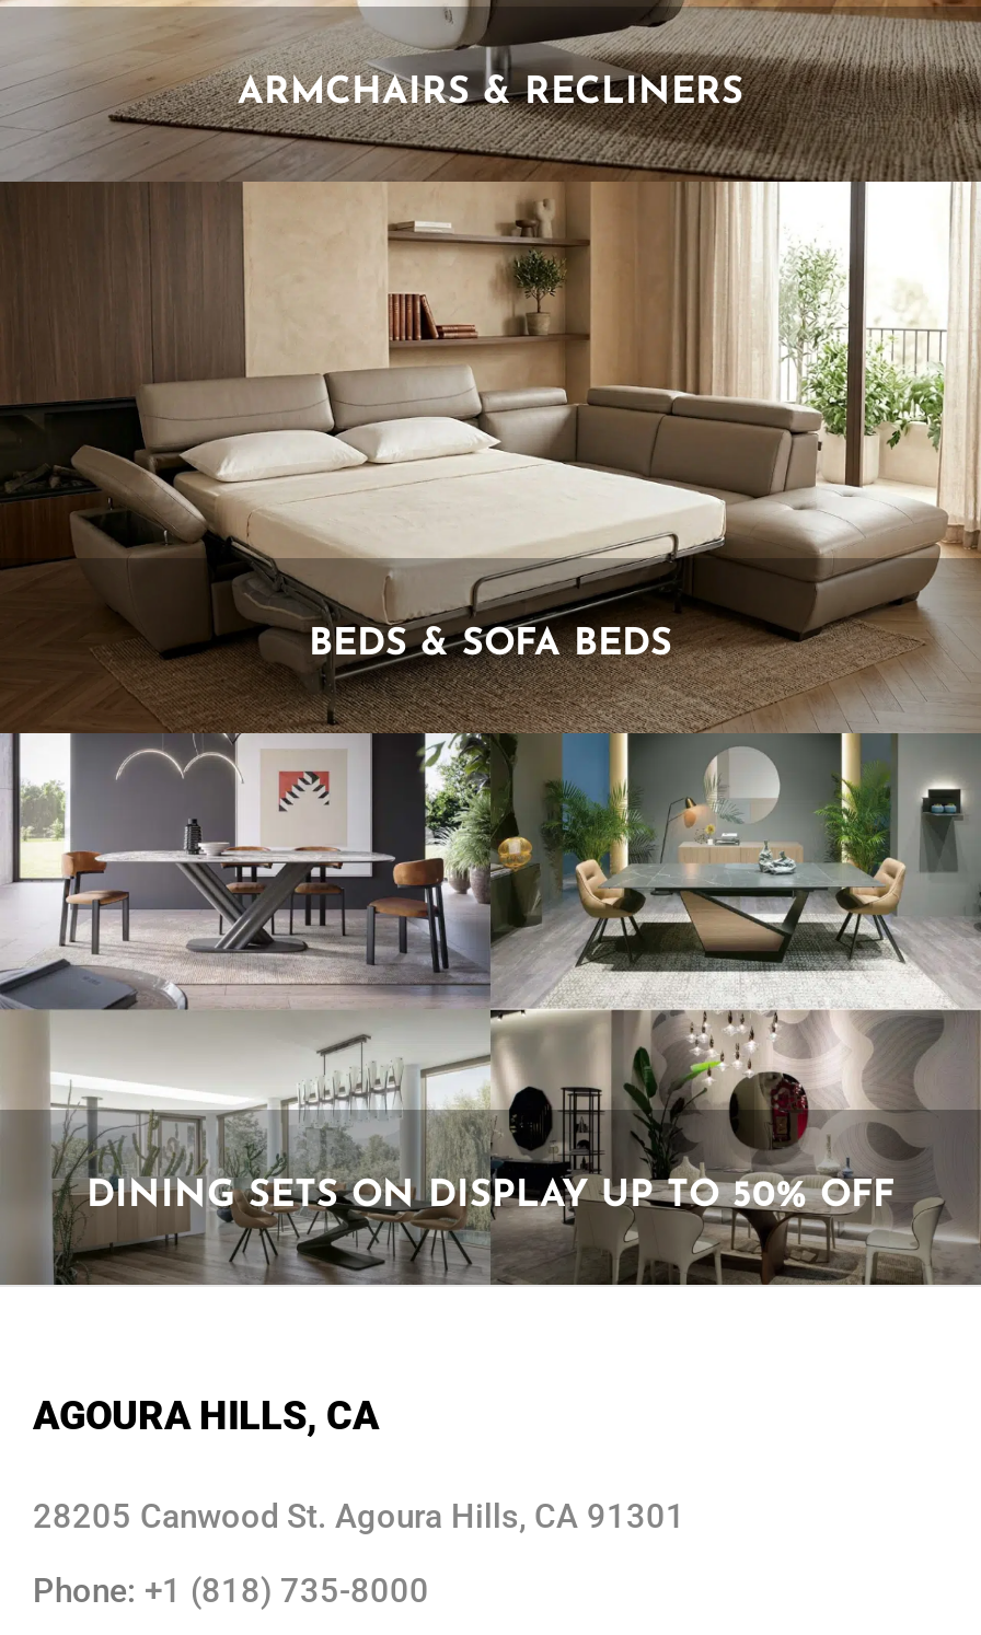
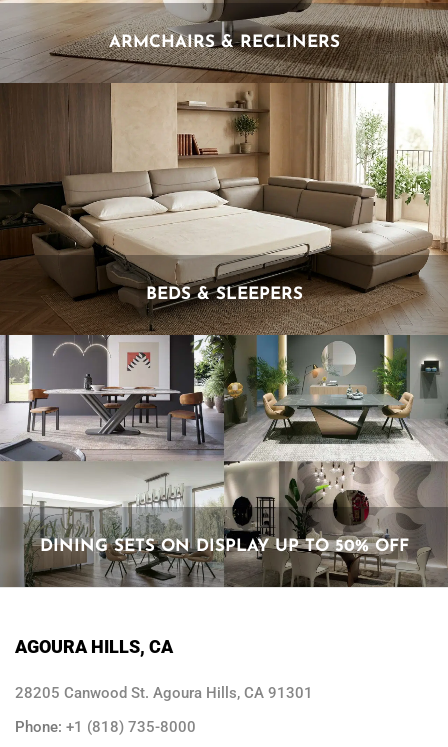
- BEDS & SOFA BEDS
+ BEDS & SLEEPERS
